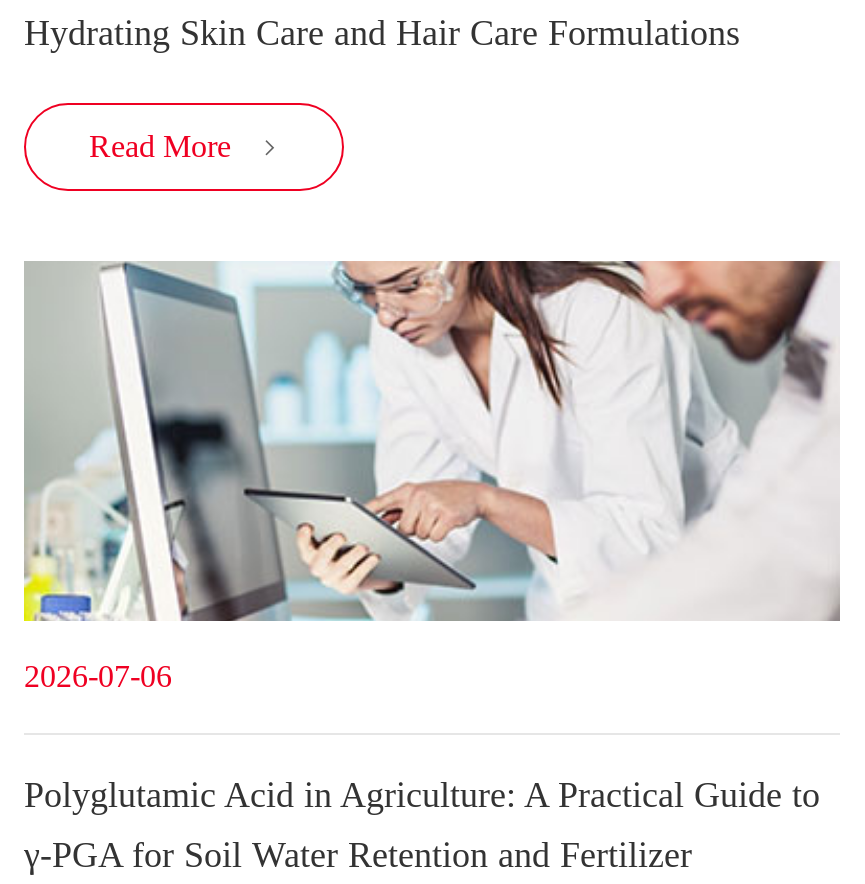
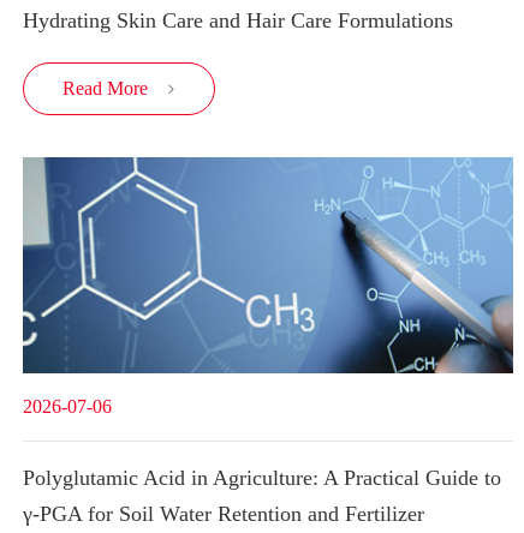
- [image]
+ [image]
